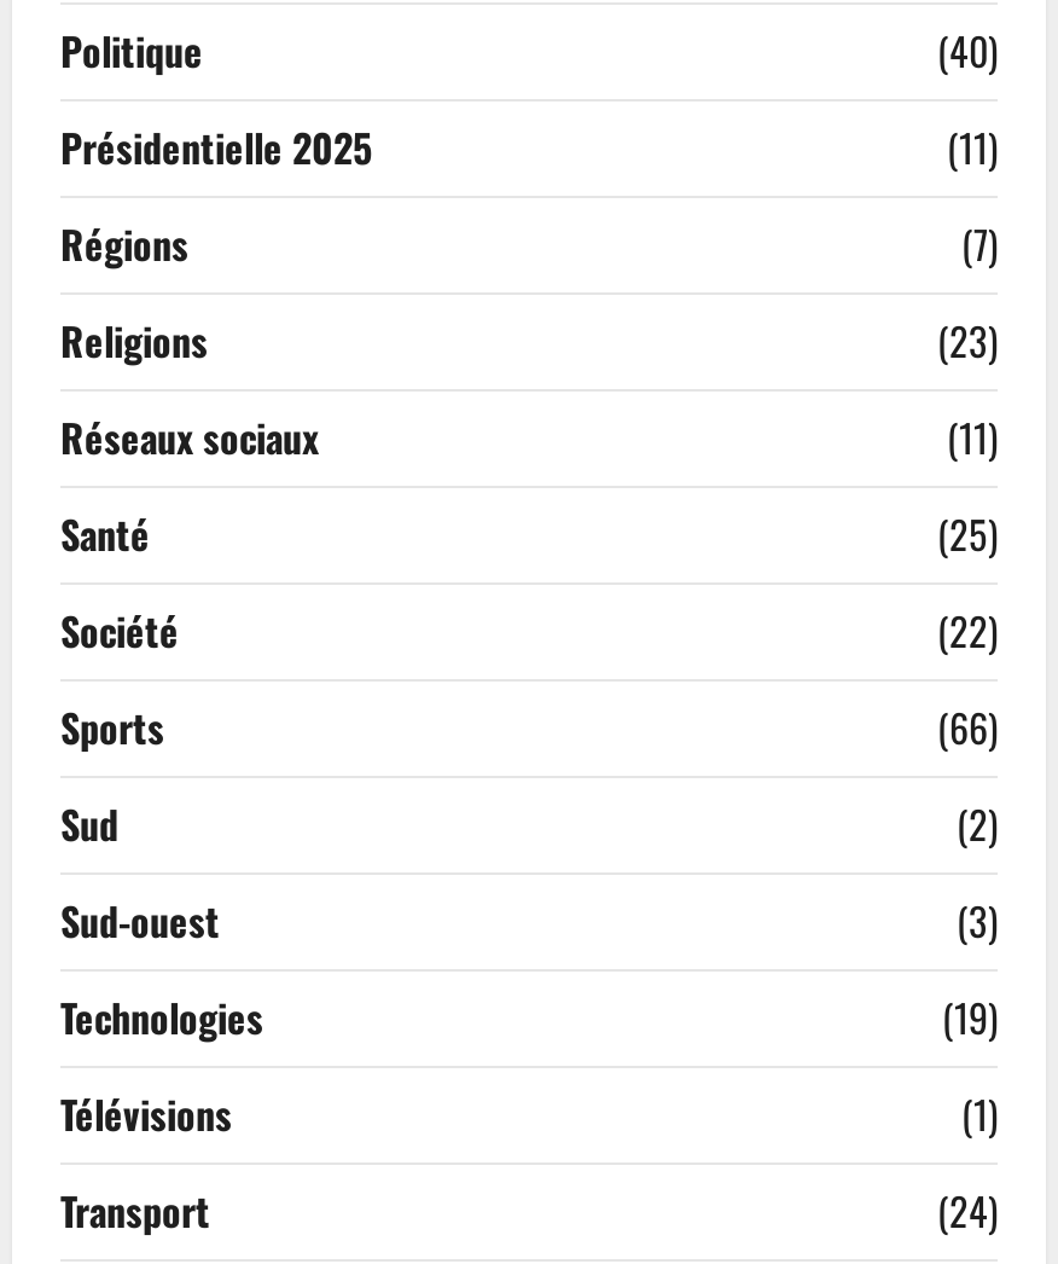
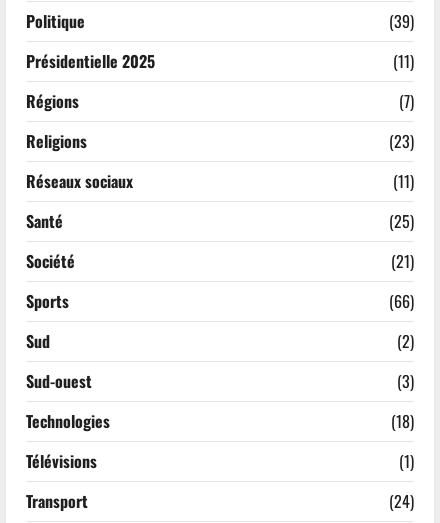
- (40)
+ (39)

- (22)
+ (21)

- (19)
+ (18)
